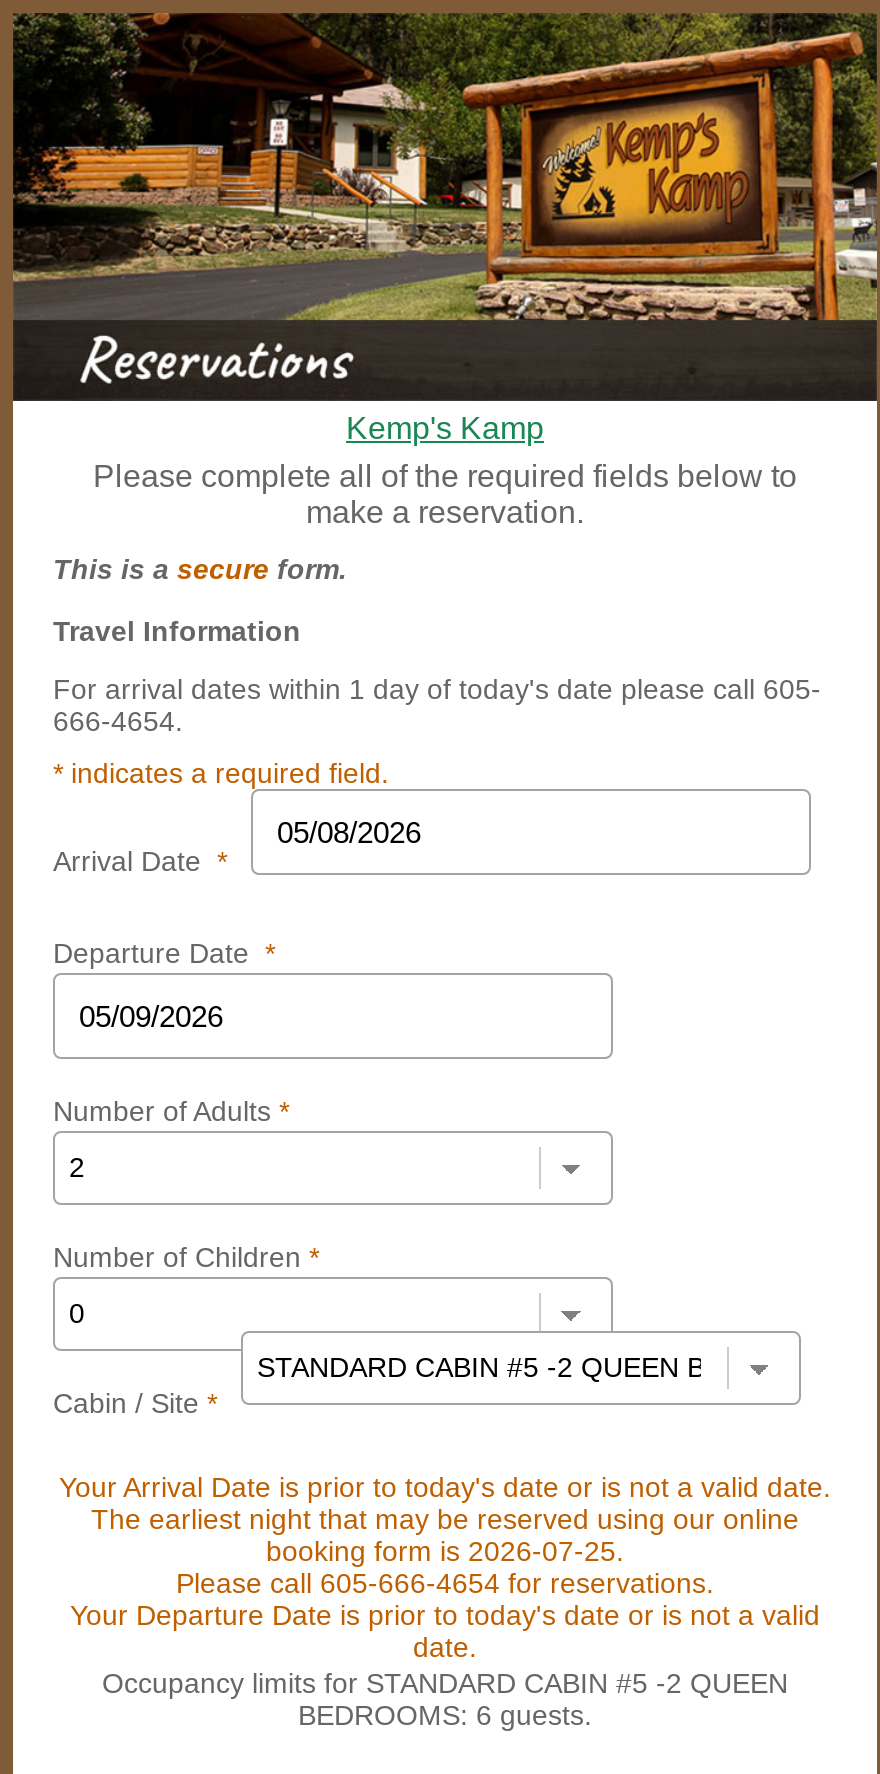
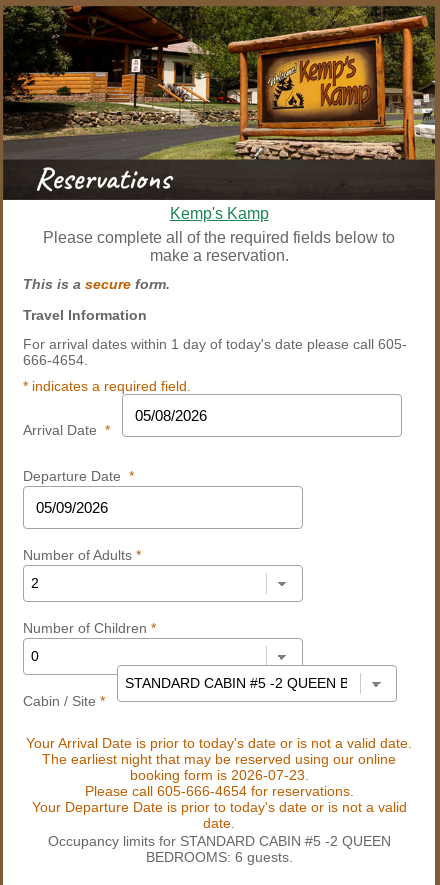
- booking form is 2026-07-25.
+ booking form is 2026-07-23.
